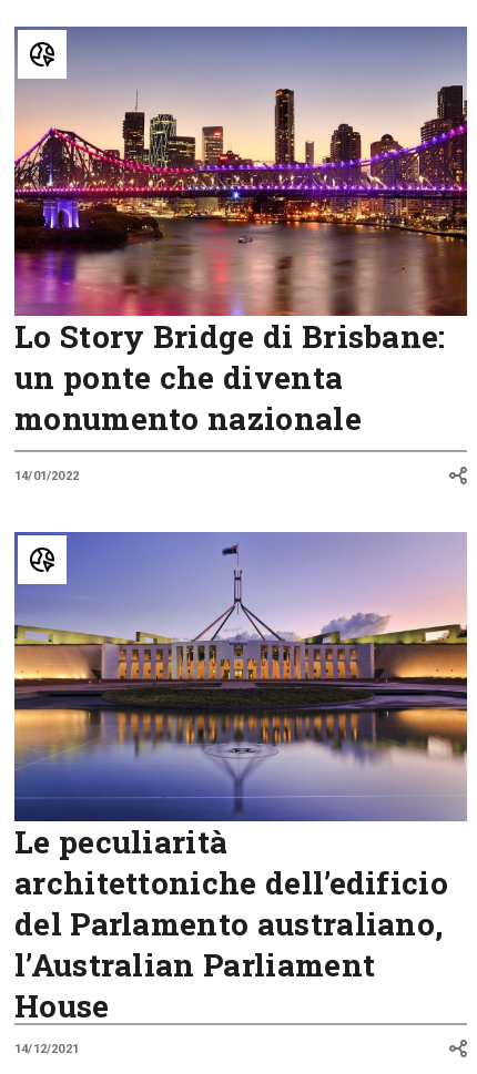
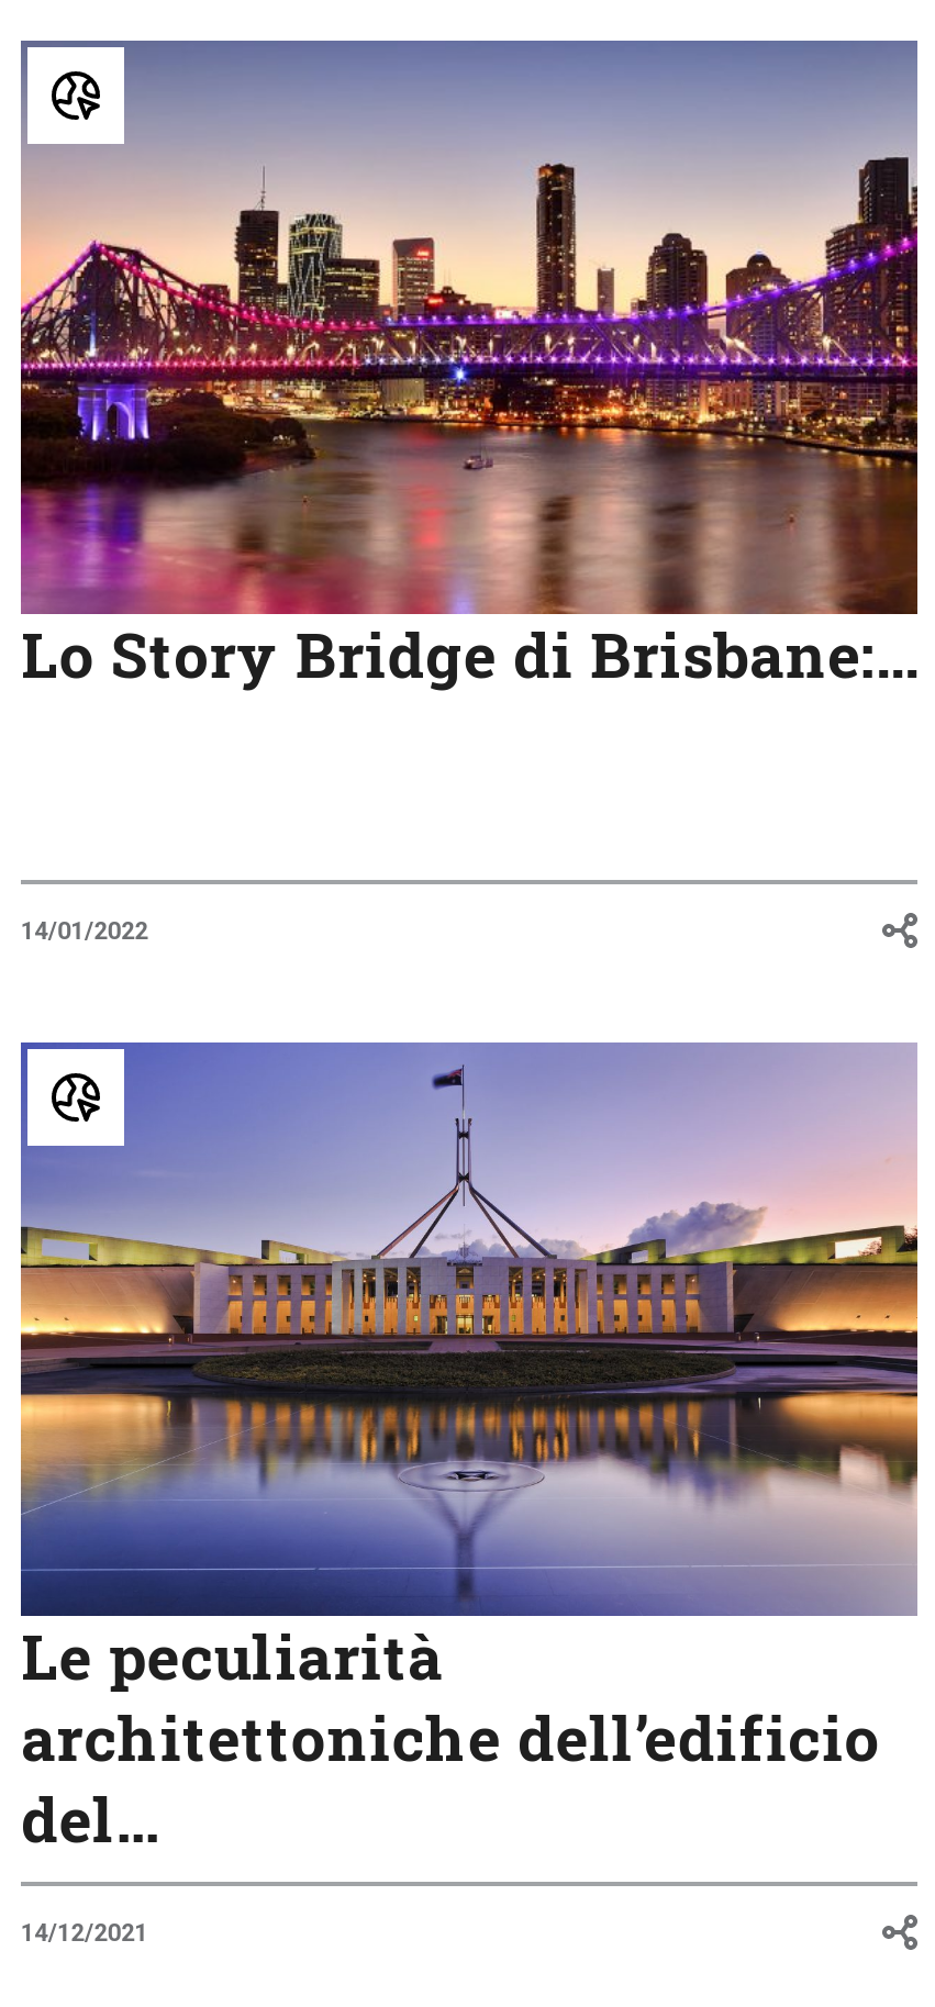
- Lo Story Bridge di Brisbane:
- un ponte che diventa
- monumento nazionale
+ Lo Story Bridge di Brisbane:…

- del Parlamento australiano,
- l’Australian Parliament
- House
+ del…
